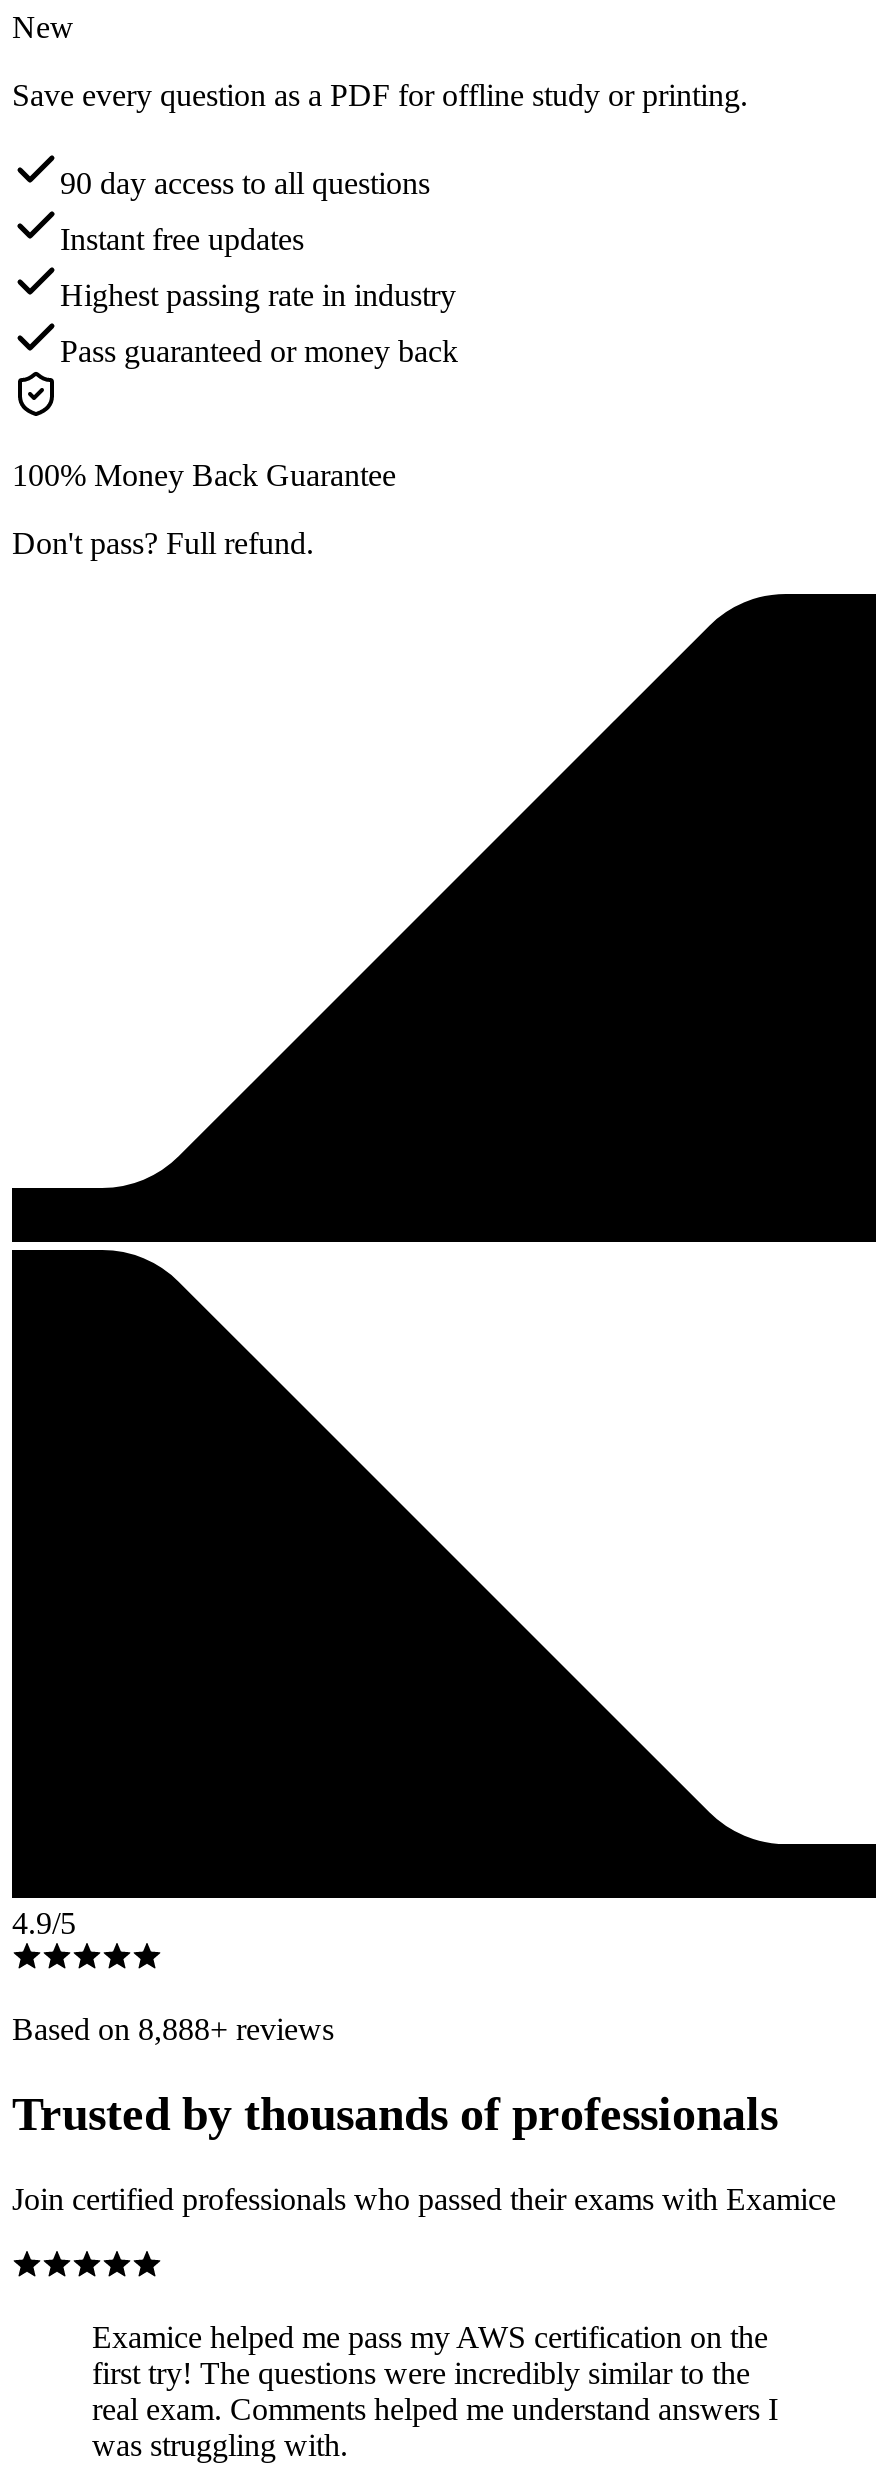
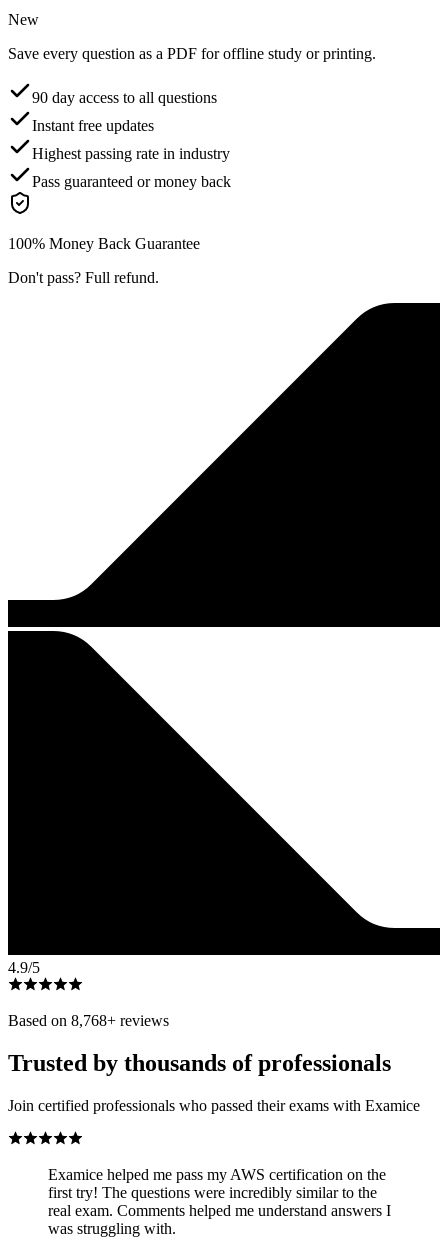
- Based on 8,888+ reviews
+ Based on 8,768+ reviews
